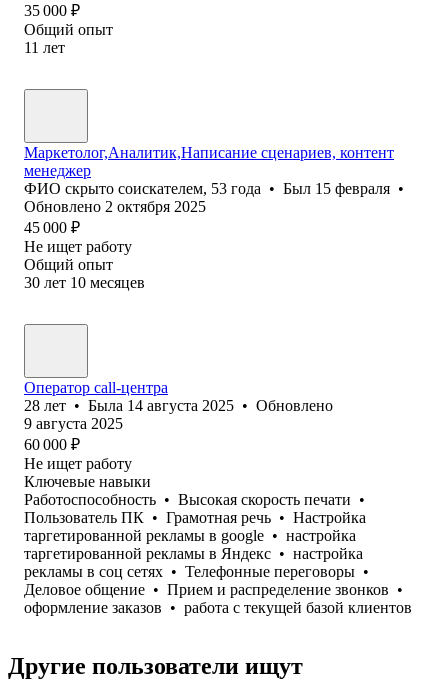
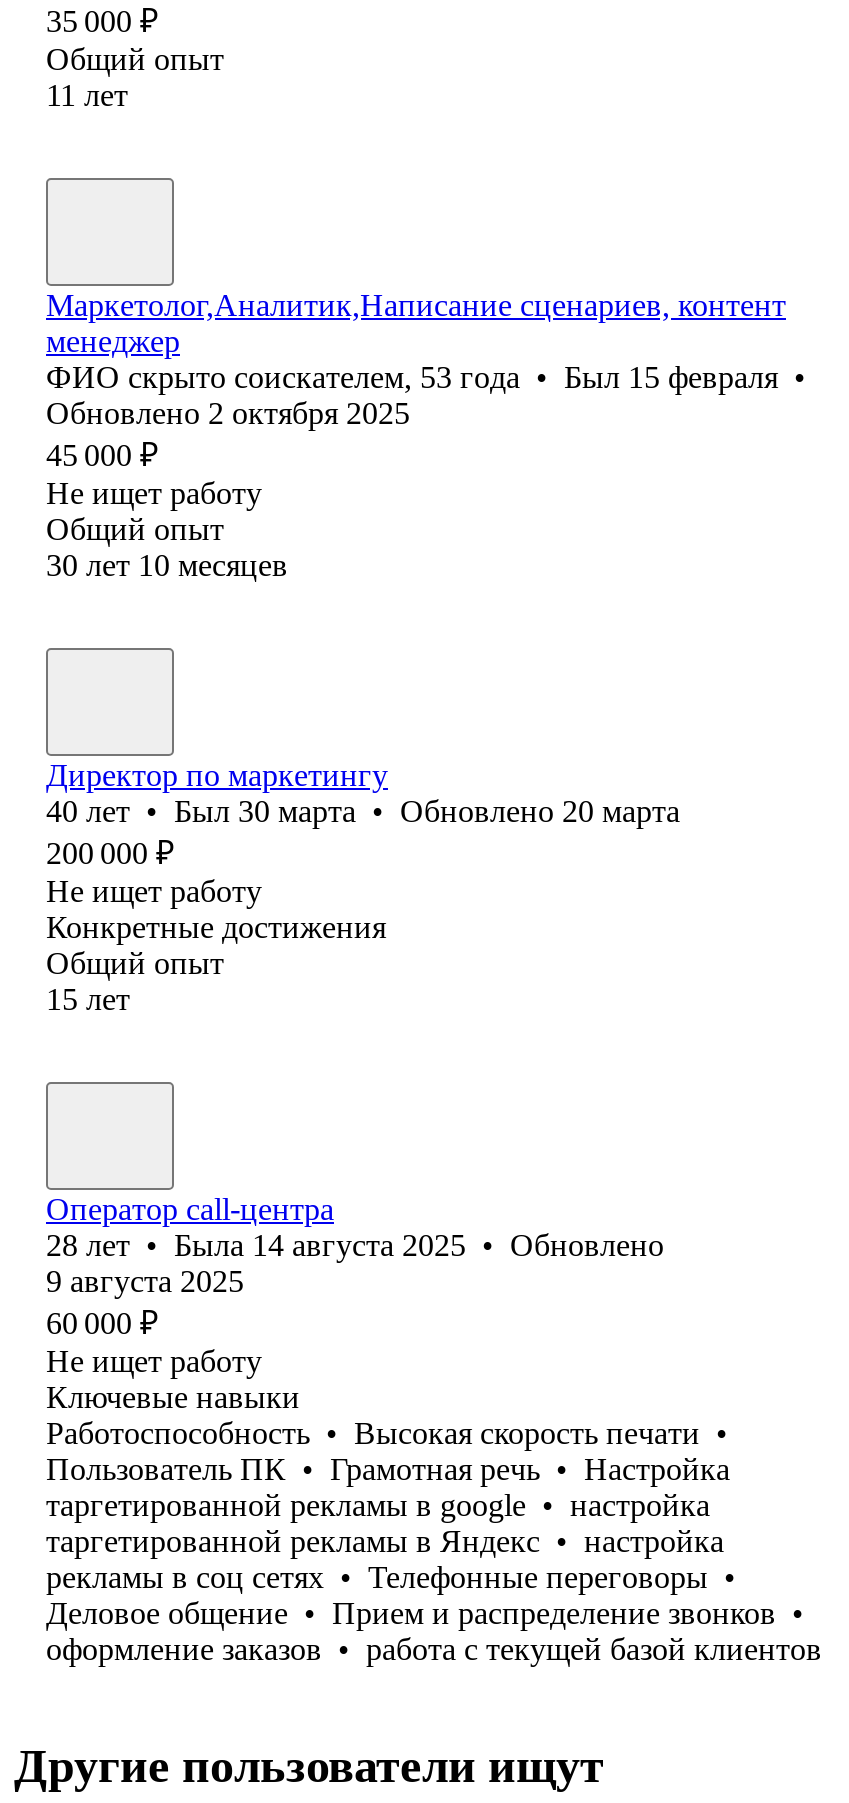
+ Директор по маркетингу
+ 40 лет • Был 30 марта • Обновлено 20 марта
+ 200 000 ₽
+ Не ищет работу
+ Конкретные достижения
+ Общий опыт
+ 15 лет
